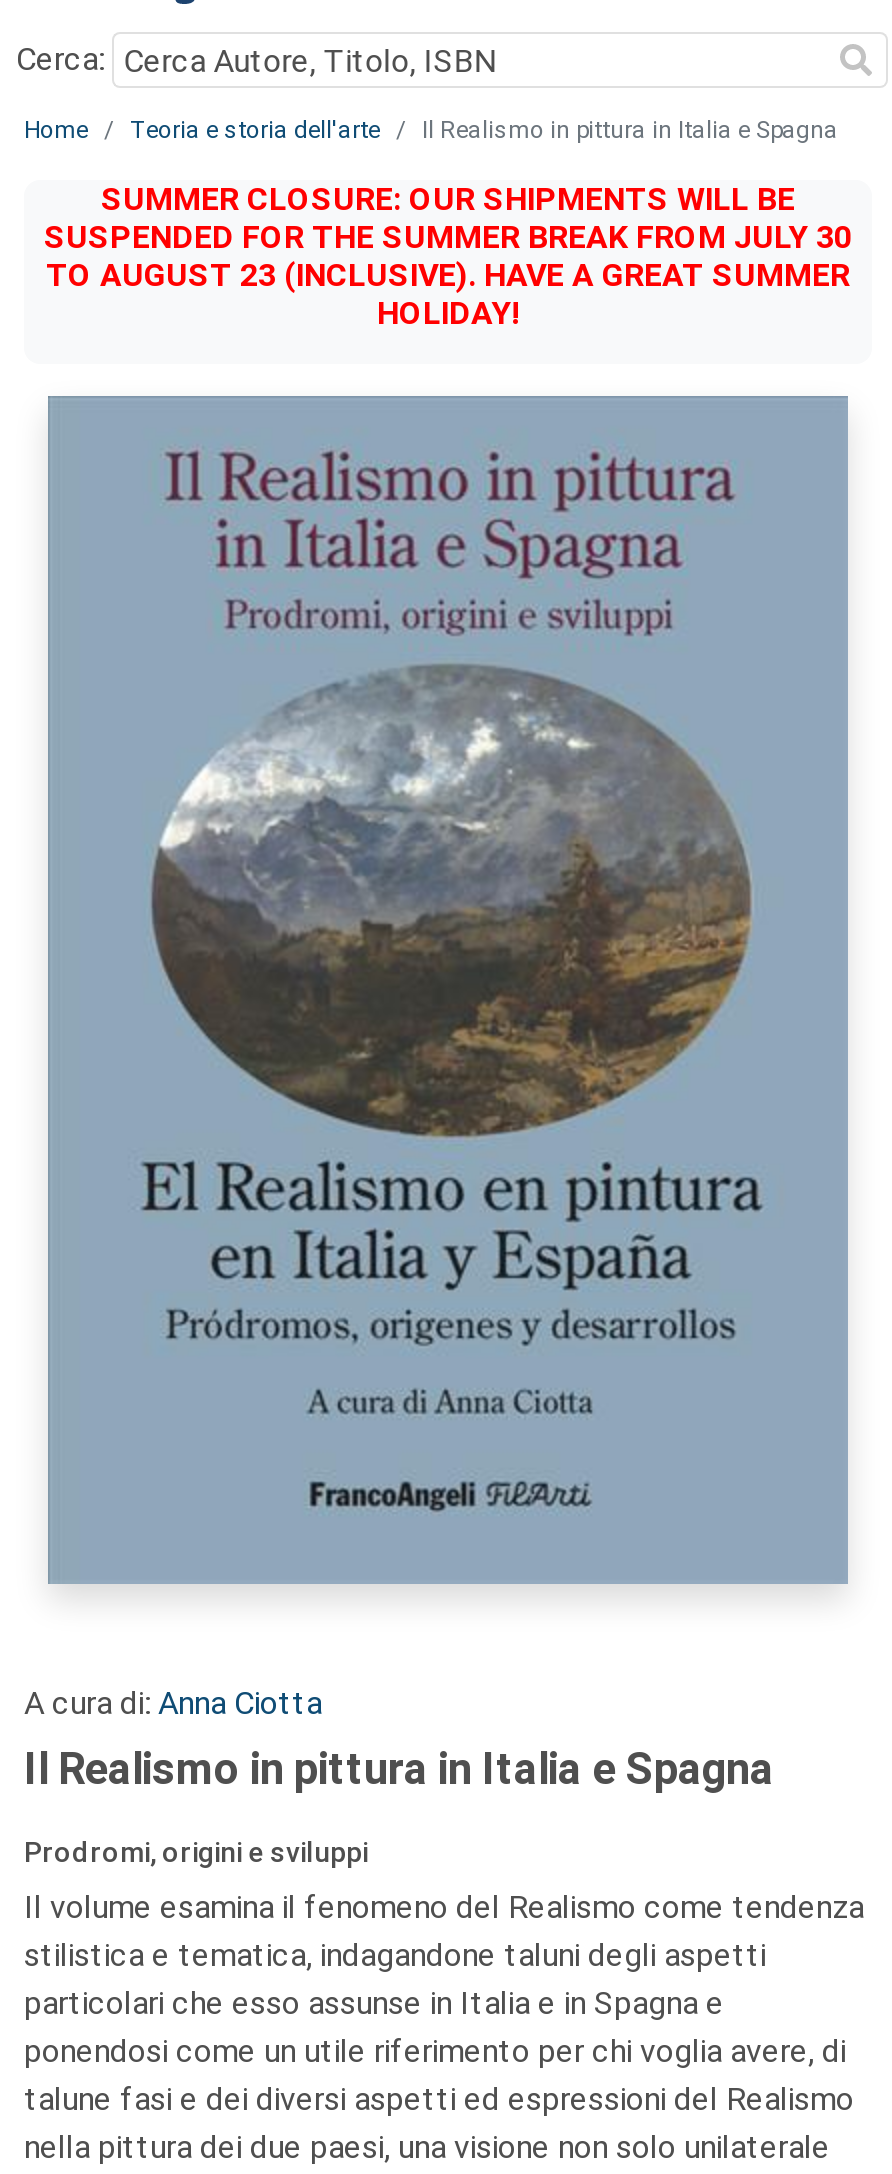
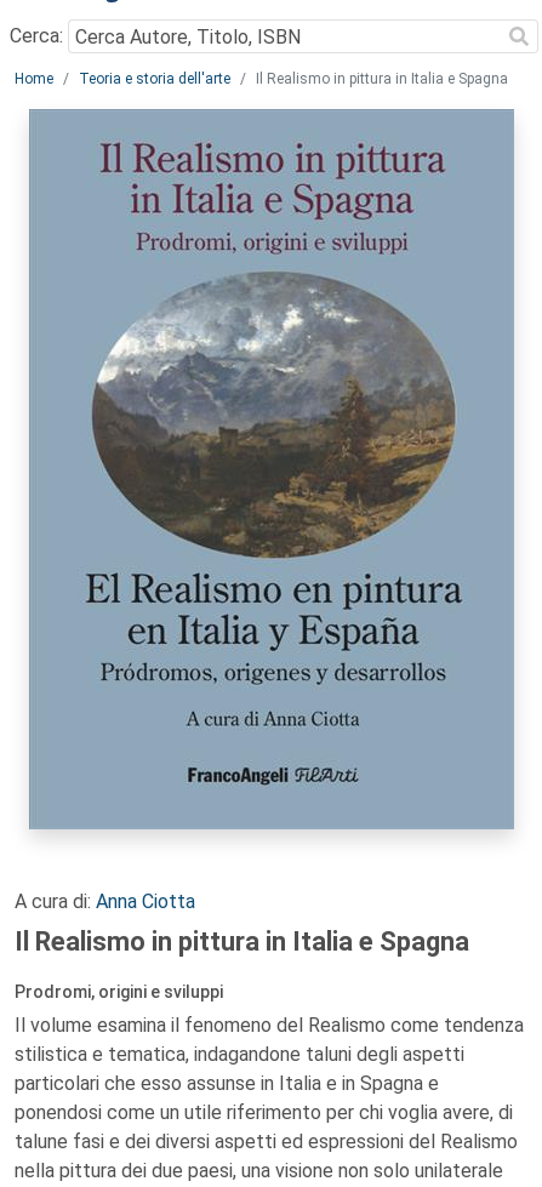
- SUMMER CLOSURE: OUR SHIPMENTS WILL BE
- SUSPENDED FOR THE SUMMER BREAK FROM JULY 30
- TO AUGUST 23 (INCLUSIVE). HAVE A GREAT SUMMER
- HOLIDAY!
